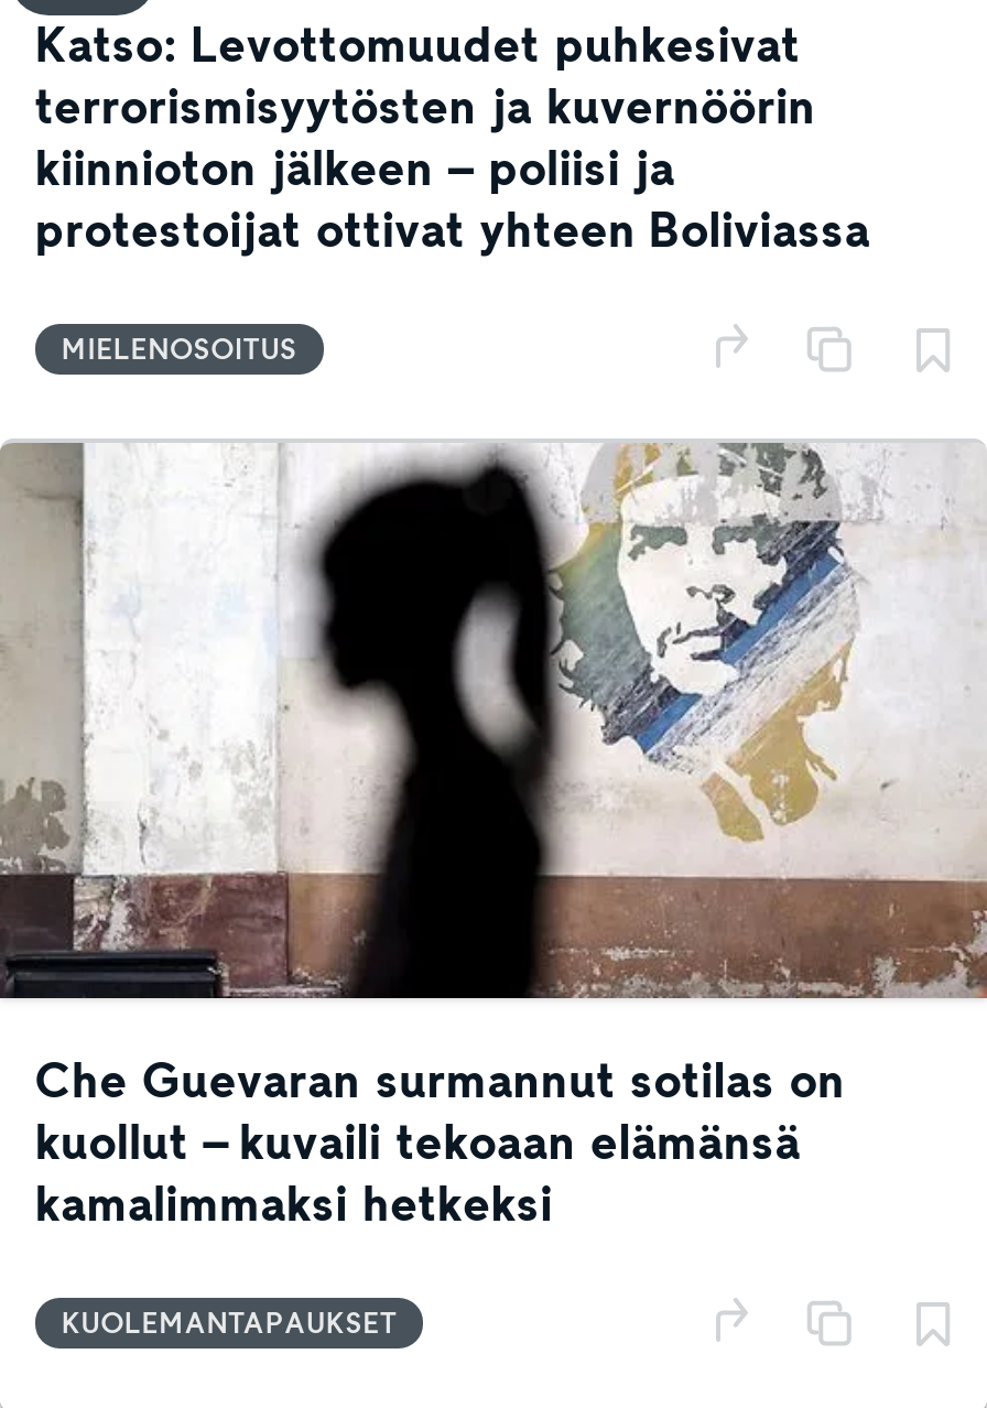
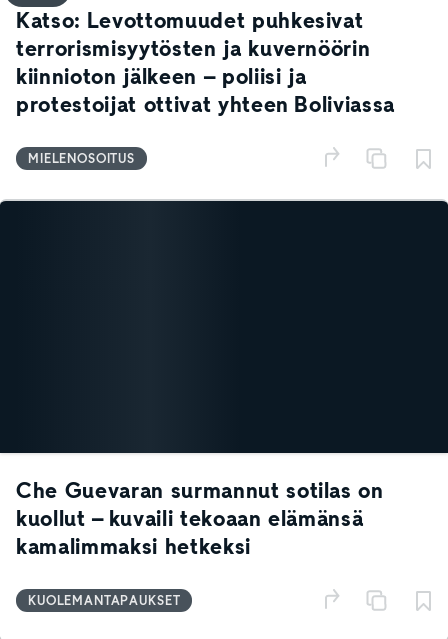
- [image]
